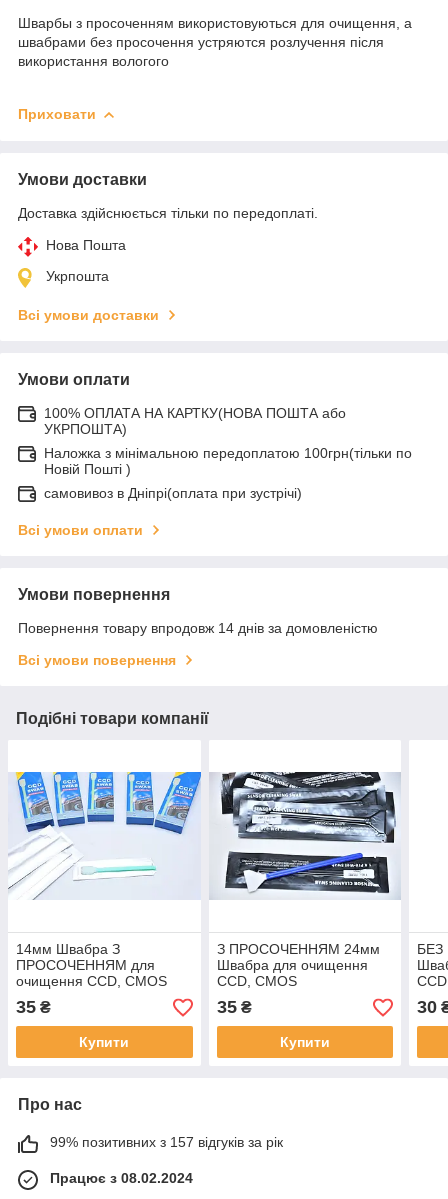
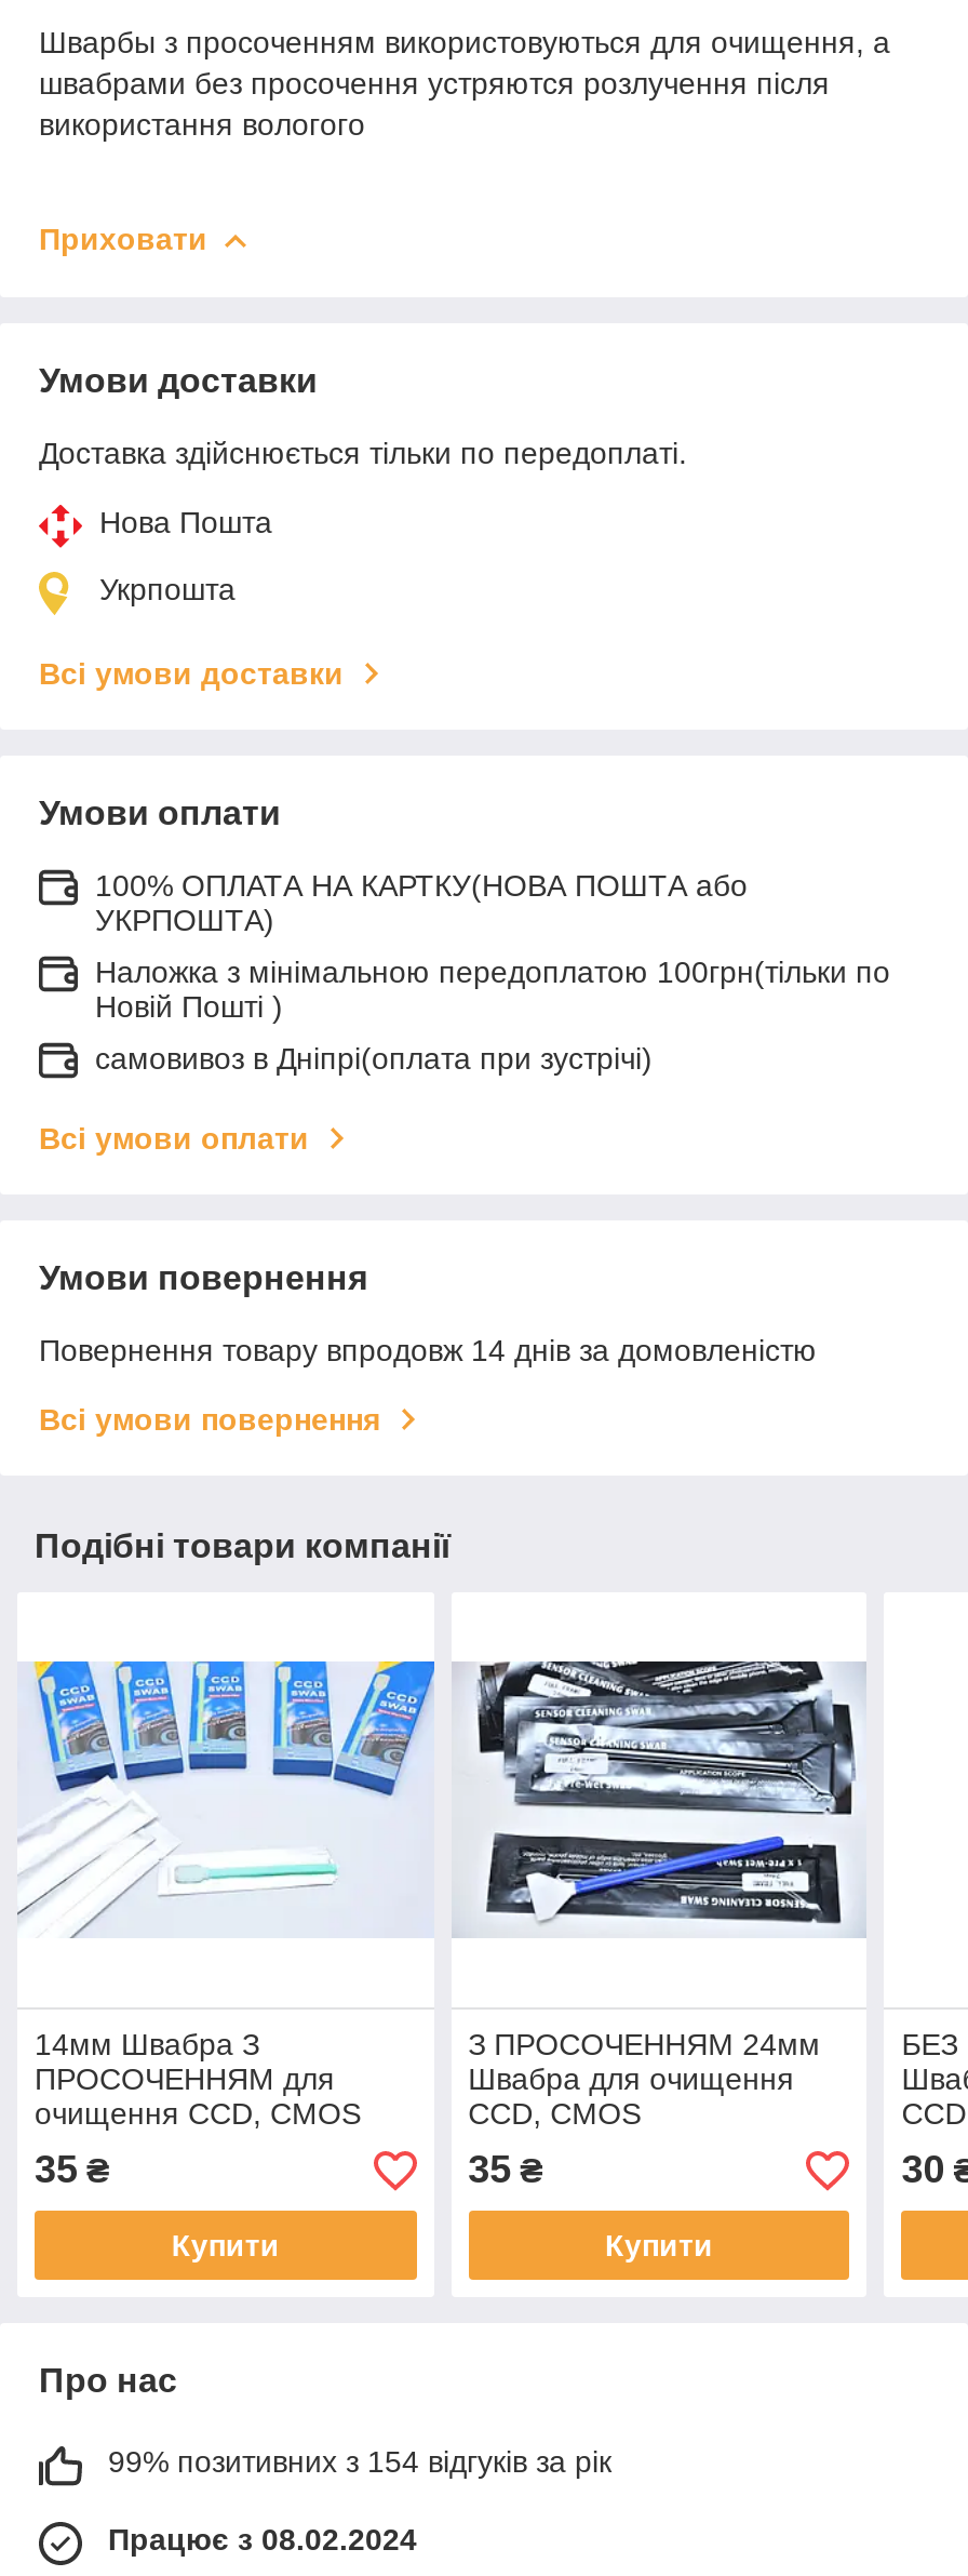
- 99% позитивних з 157 відгуків за рік
+ 99% позитивних з 154 відгуків за рік
